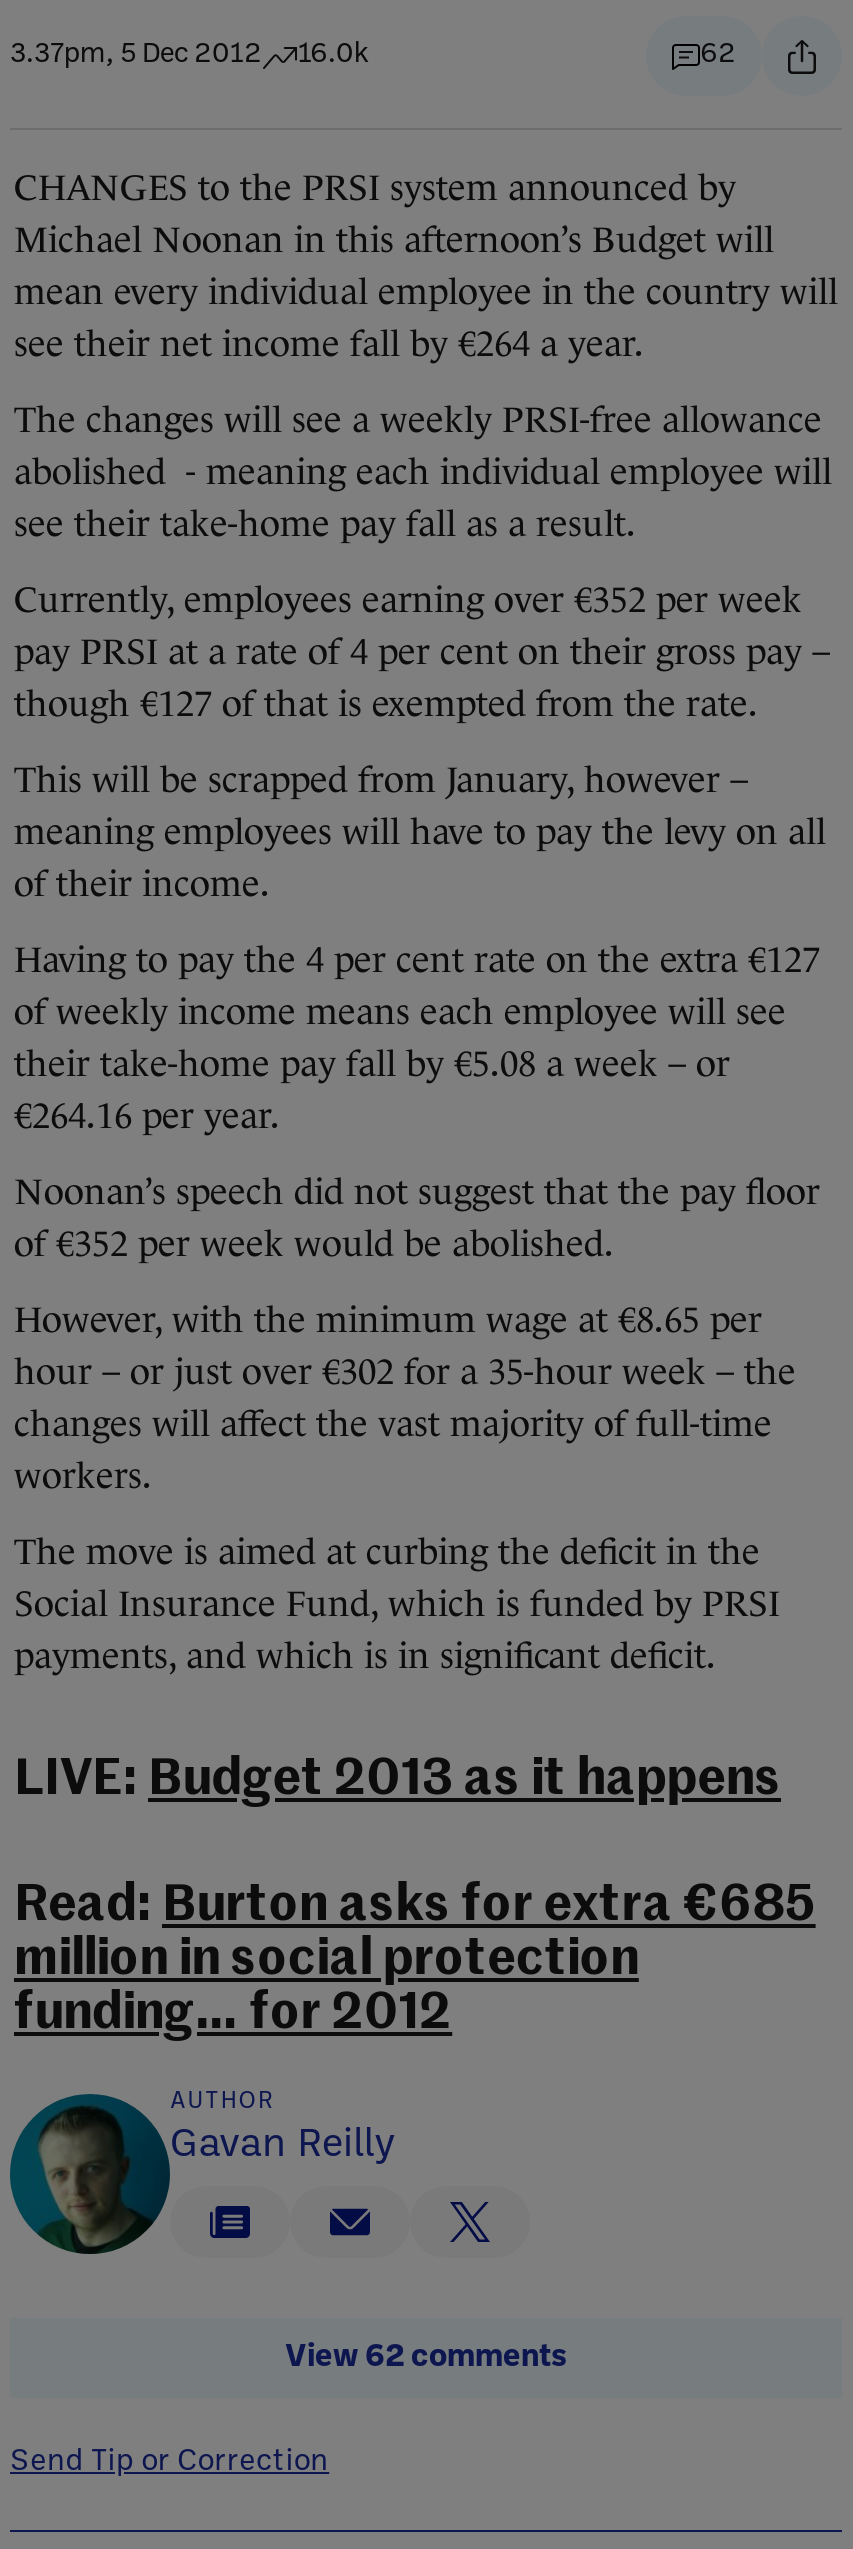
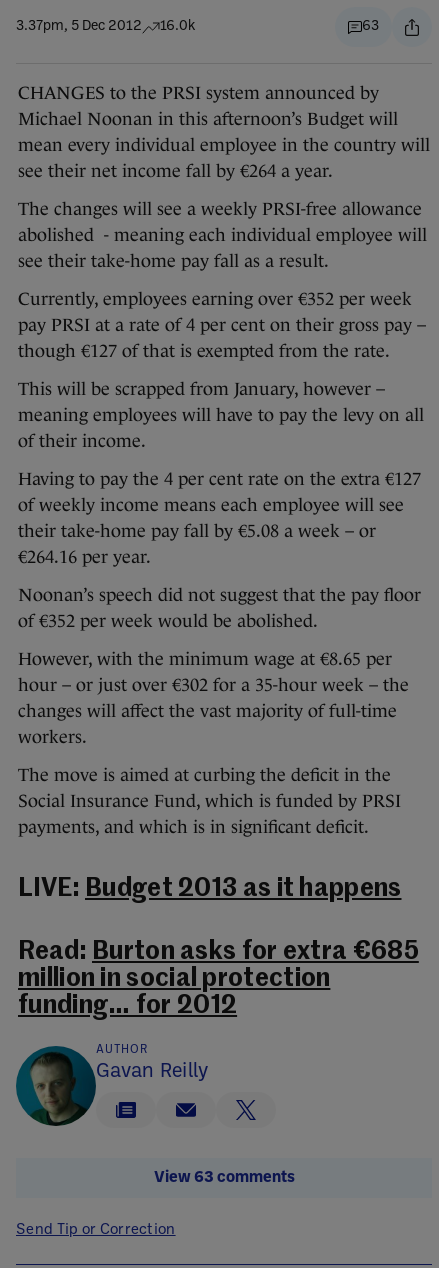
- 62
+ 63

- View 62 comments
+ View 63 comments
